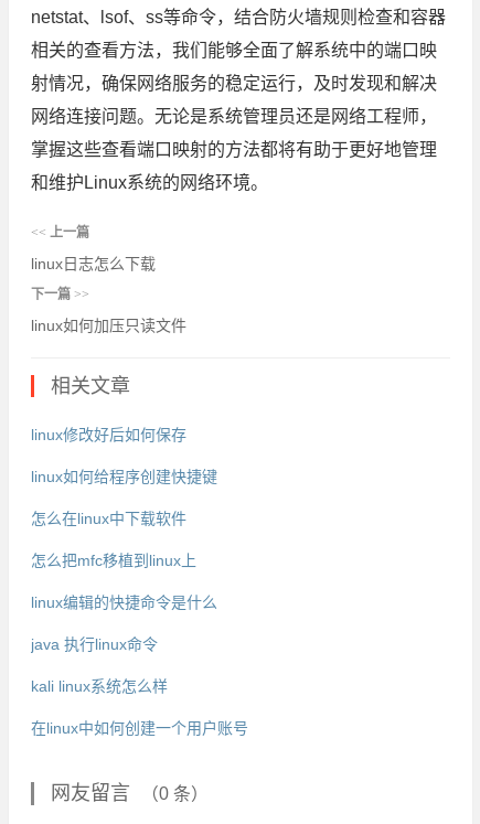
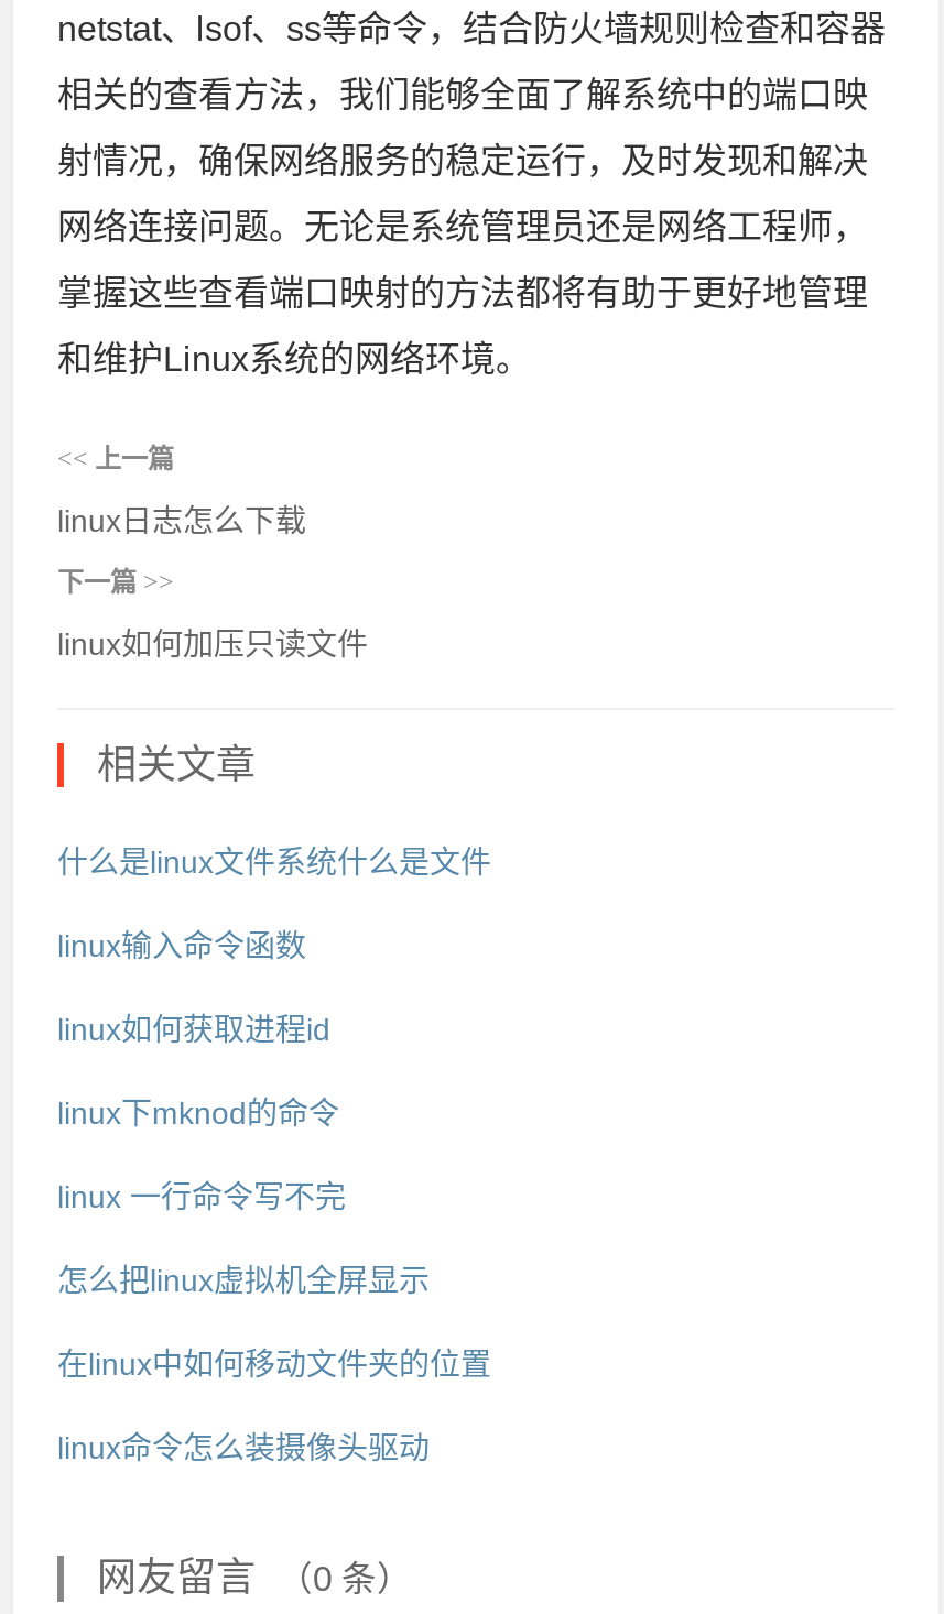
- linux修改好后如何保存
+ 什么是linux文件系统什么是文件

- linux如何给程序创建快捷键
+ linux输入命令函数

- 怎么在linux中下载软件
+ linux如何获取进程id

- 怎么把mfc移植到linux上
+ linux下mknod的命令

- linux编辑的快捷命令是什么
+ linux 一行命令写不完

- java 执行linux命令
+ 怎么把linux虚拟机全屏显示

- kali linux系统怎么样
+ 在linux中如何移动文件夹的位置

- 在linux中如何创建一个用户账号
+ linux命令怎么装摄像头驱动
